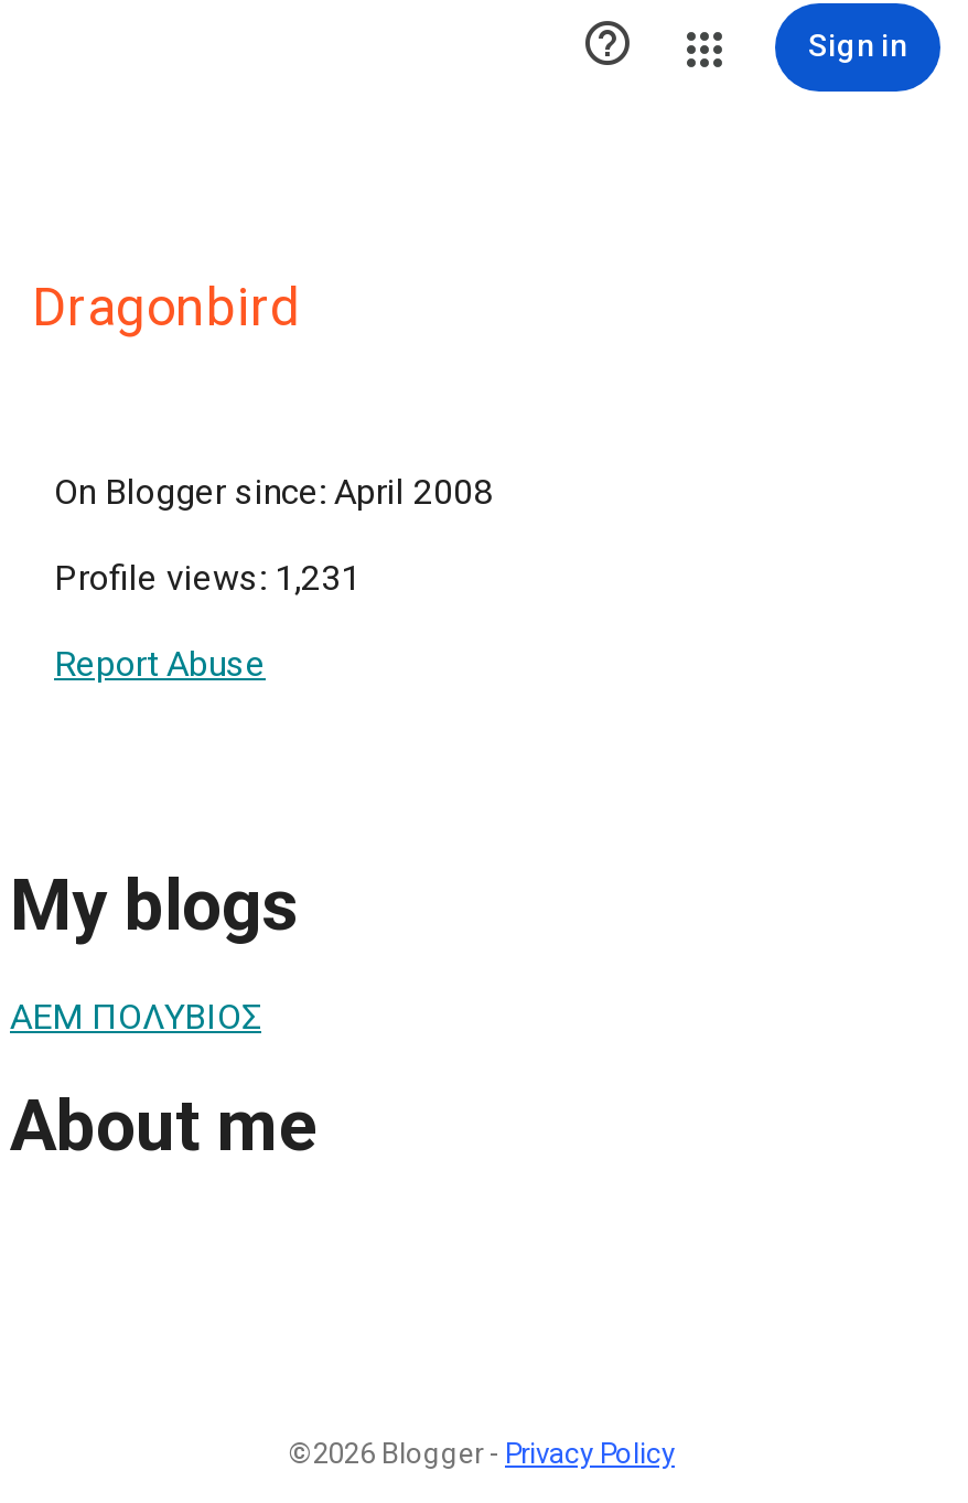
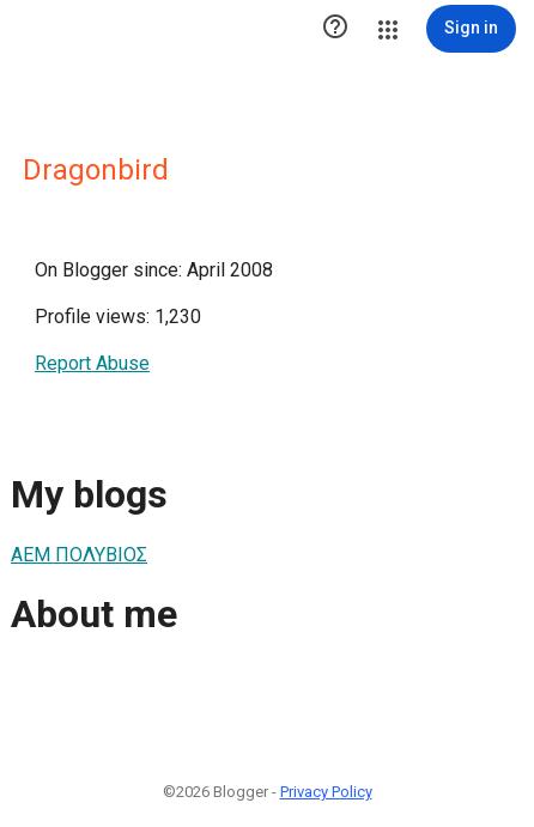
- Profile views: 1,231
+ Profile views: 1,230
